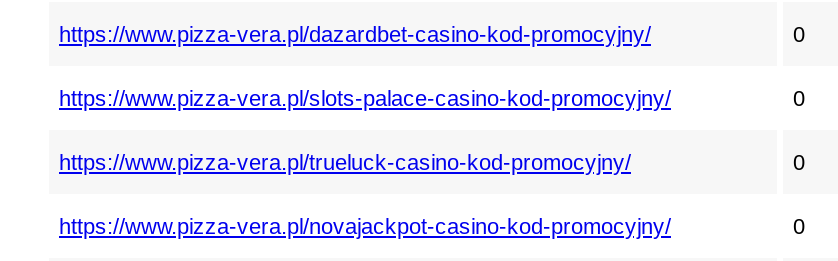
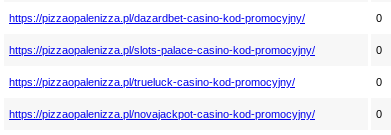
- https://www.pizza-vera.pl/dazardbet-casino-kod-promocyjny/
+ https://pizzaopalenizza.pl/dazardbet-casino-kod-promocyjny/

- https://www.pizza-vera.pl/slots-palace-casino-kod-promocyjny/
+ https://pizzaopalenizza.pl/slots-palace-casino-kod-promocyjny/

- https://www.pizza-vera.pl/trueluck-casino-kod-promocyjny/
+ https://pizzaopalenizza.pl/trueluck-casino-kod-promocyjny/

- https://www.pizza-vera.pl/novajackpot-casino-kod-promocyjny/
+ https://pizzaopalenizza.pl/novajackpot-casino-kod-promocyjny/
